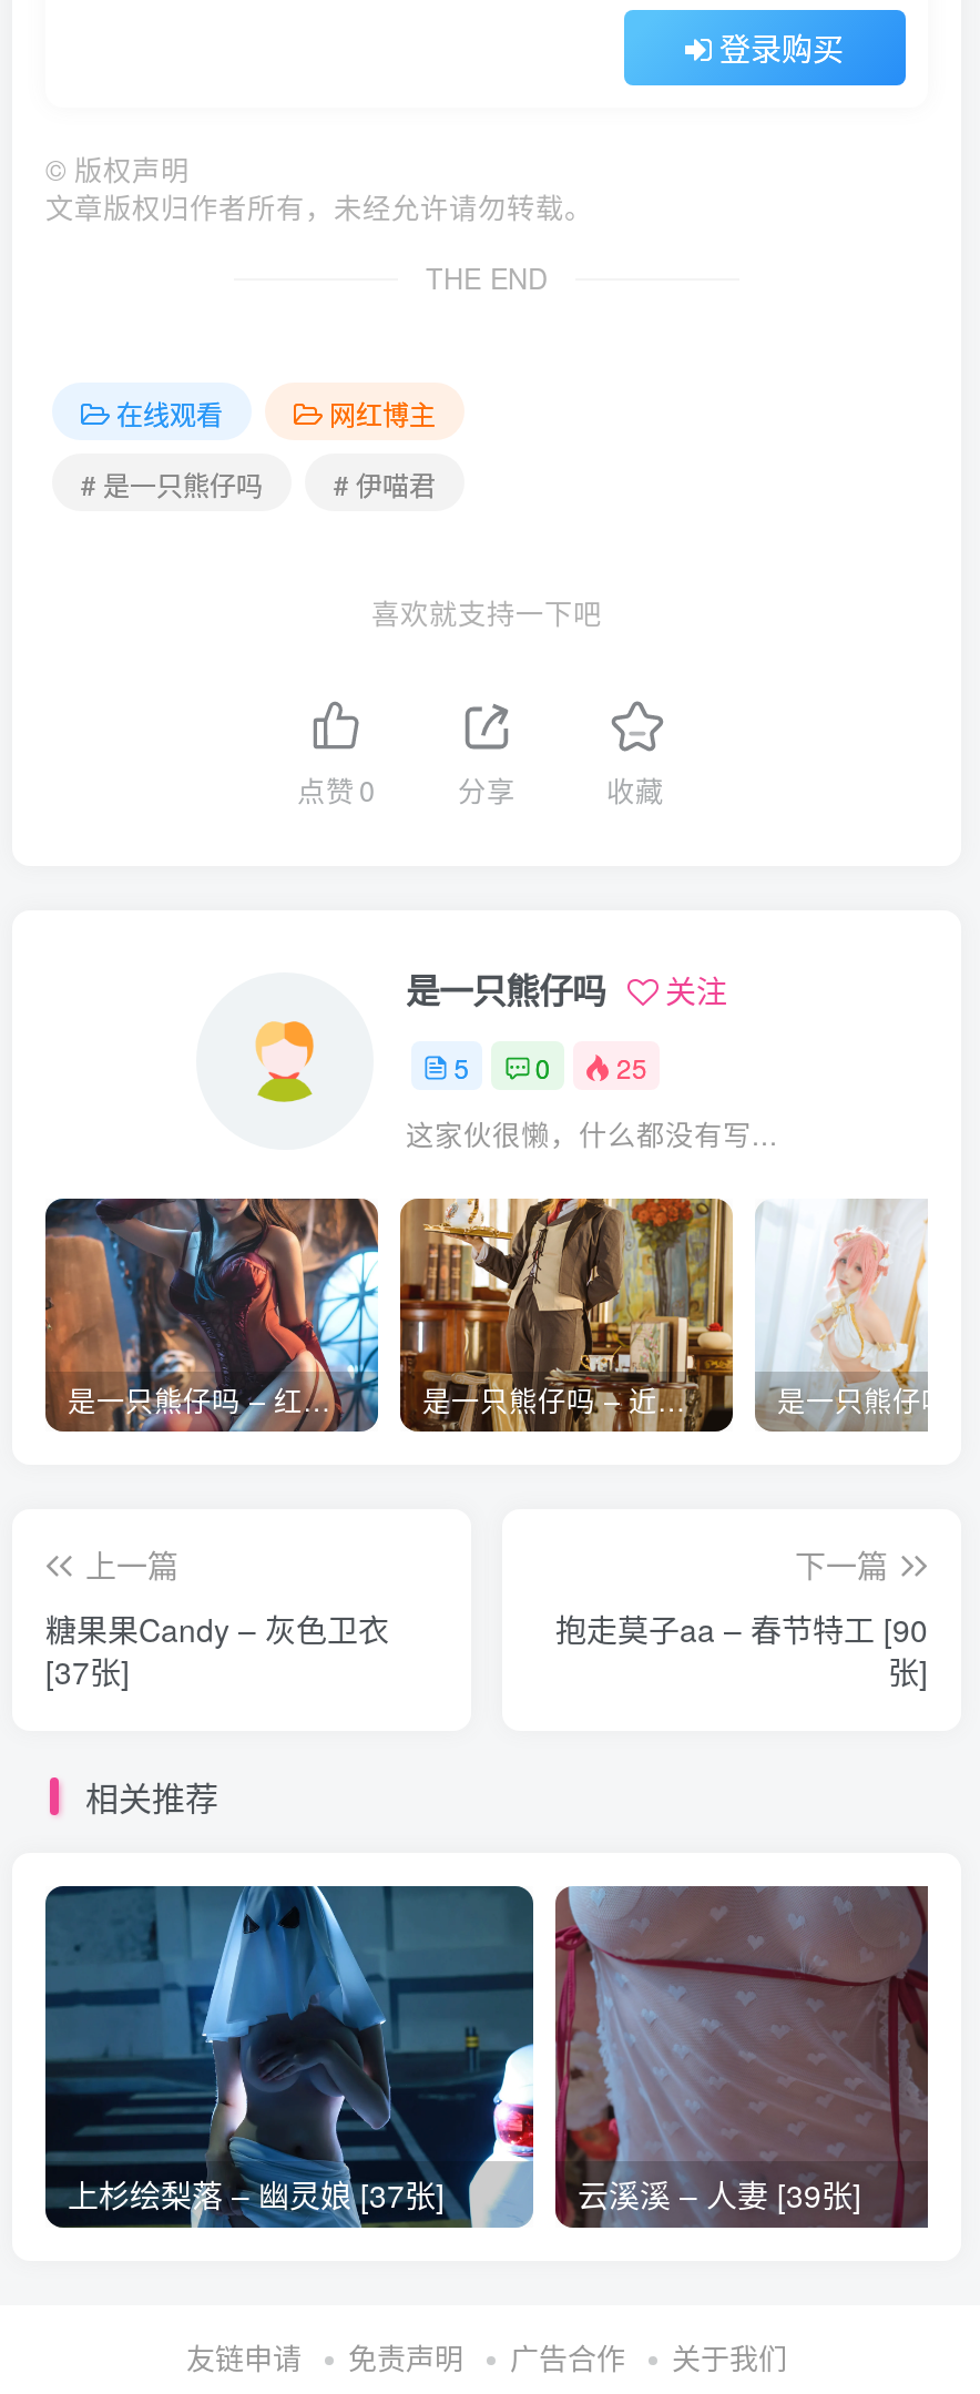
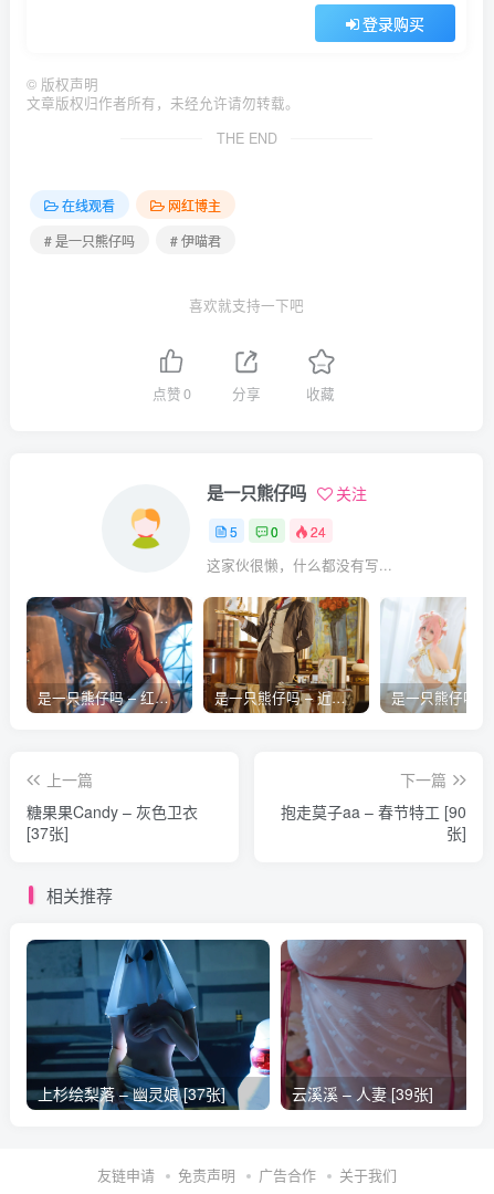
- 5 0 25
+ 5 0 24
